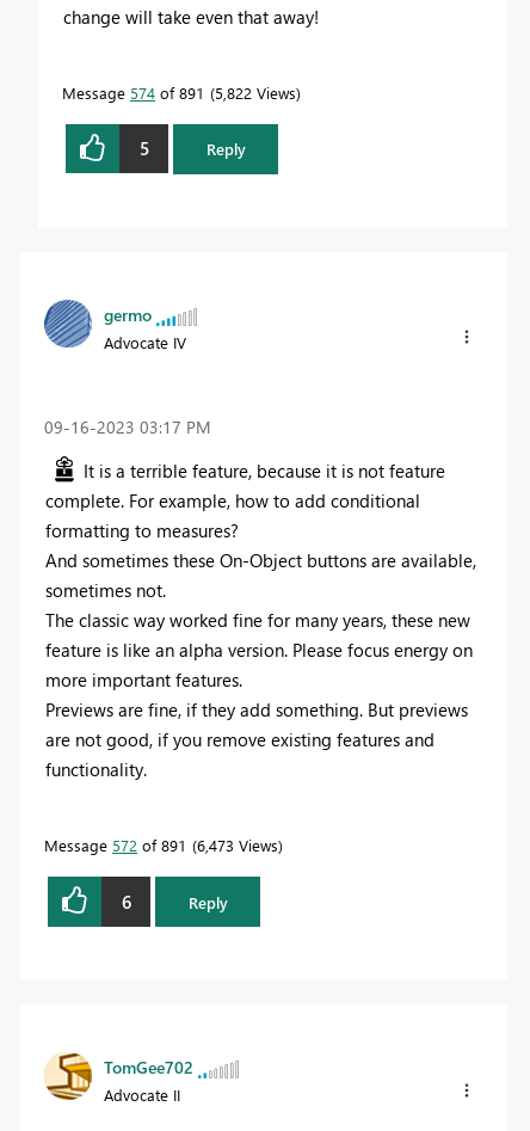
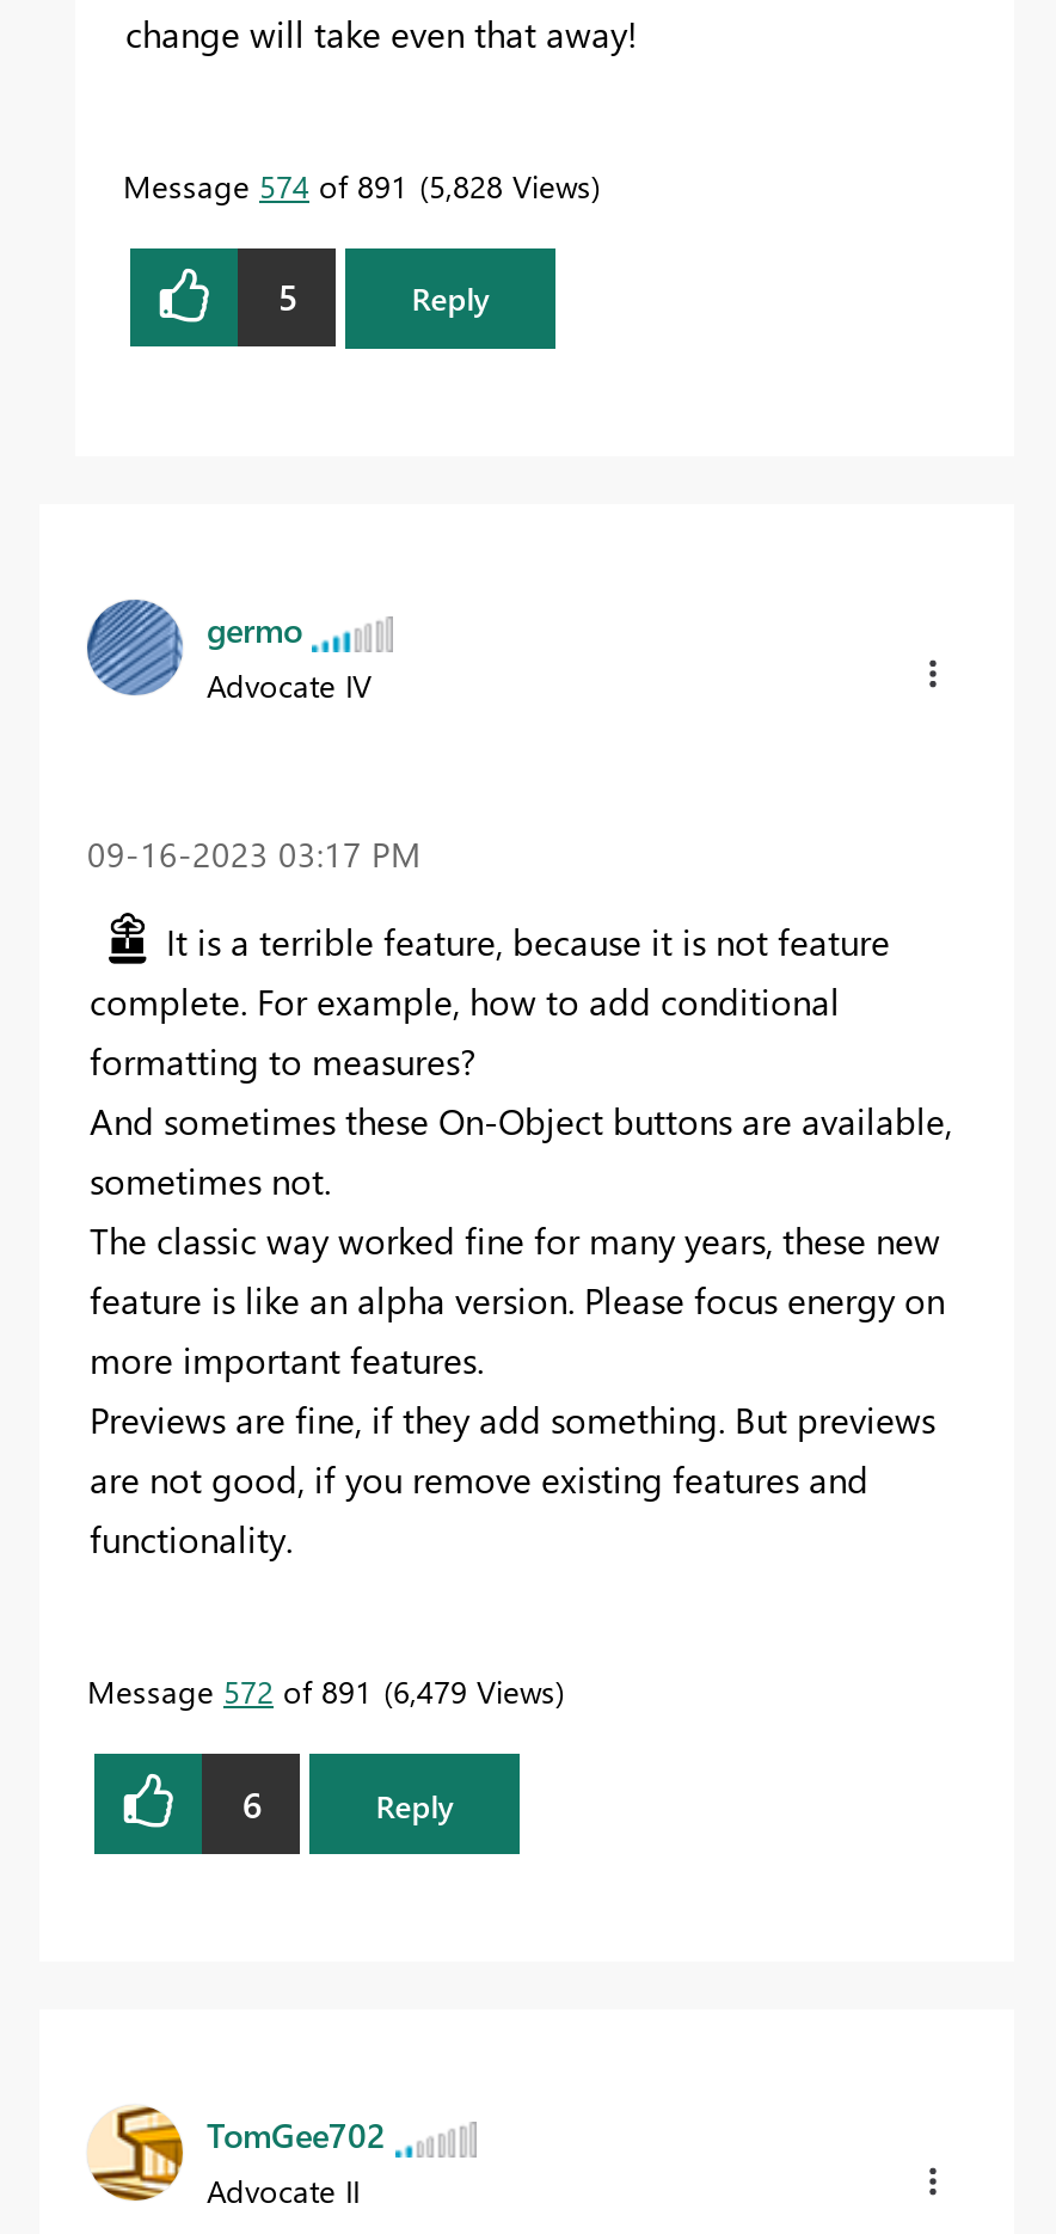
- Message 574 of 891 5,822 Views
+ Message 574 of 891 5,828 Views

- Message 572 of 891 6,473 Views
+ Message 572 of 891 6,479 Views
